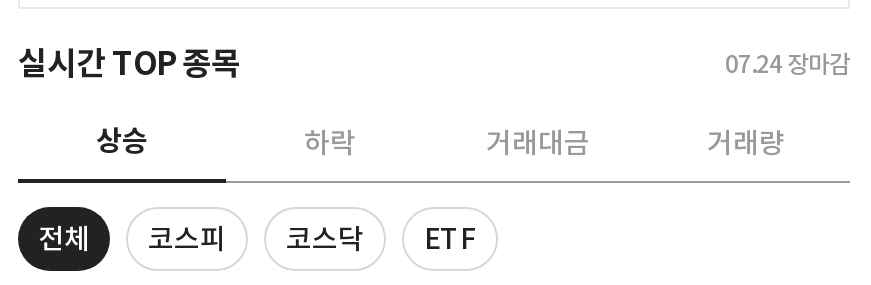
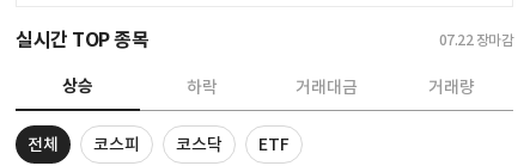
- 07.24 장마감
+ 07.22 장마감
